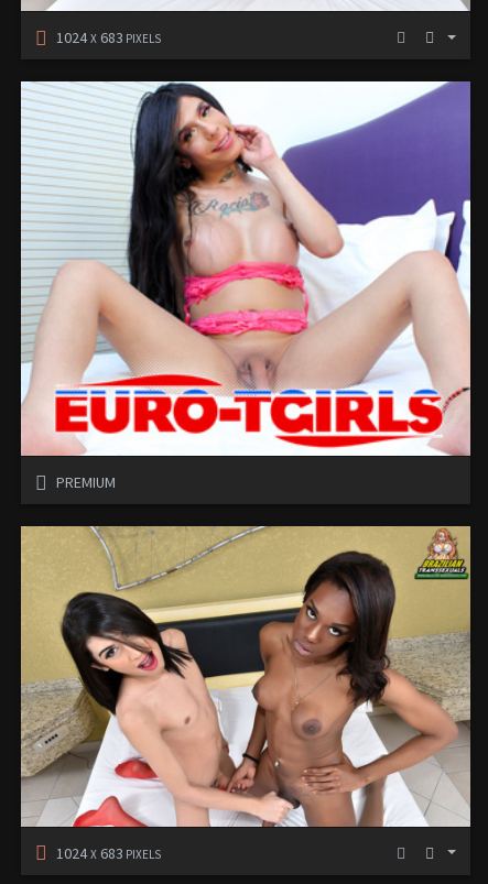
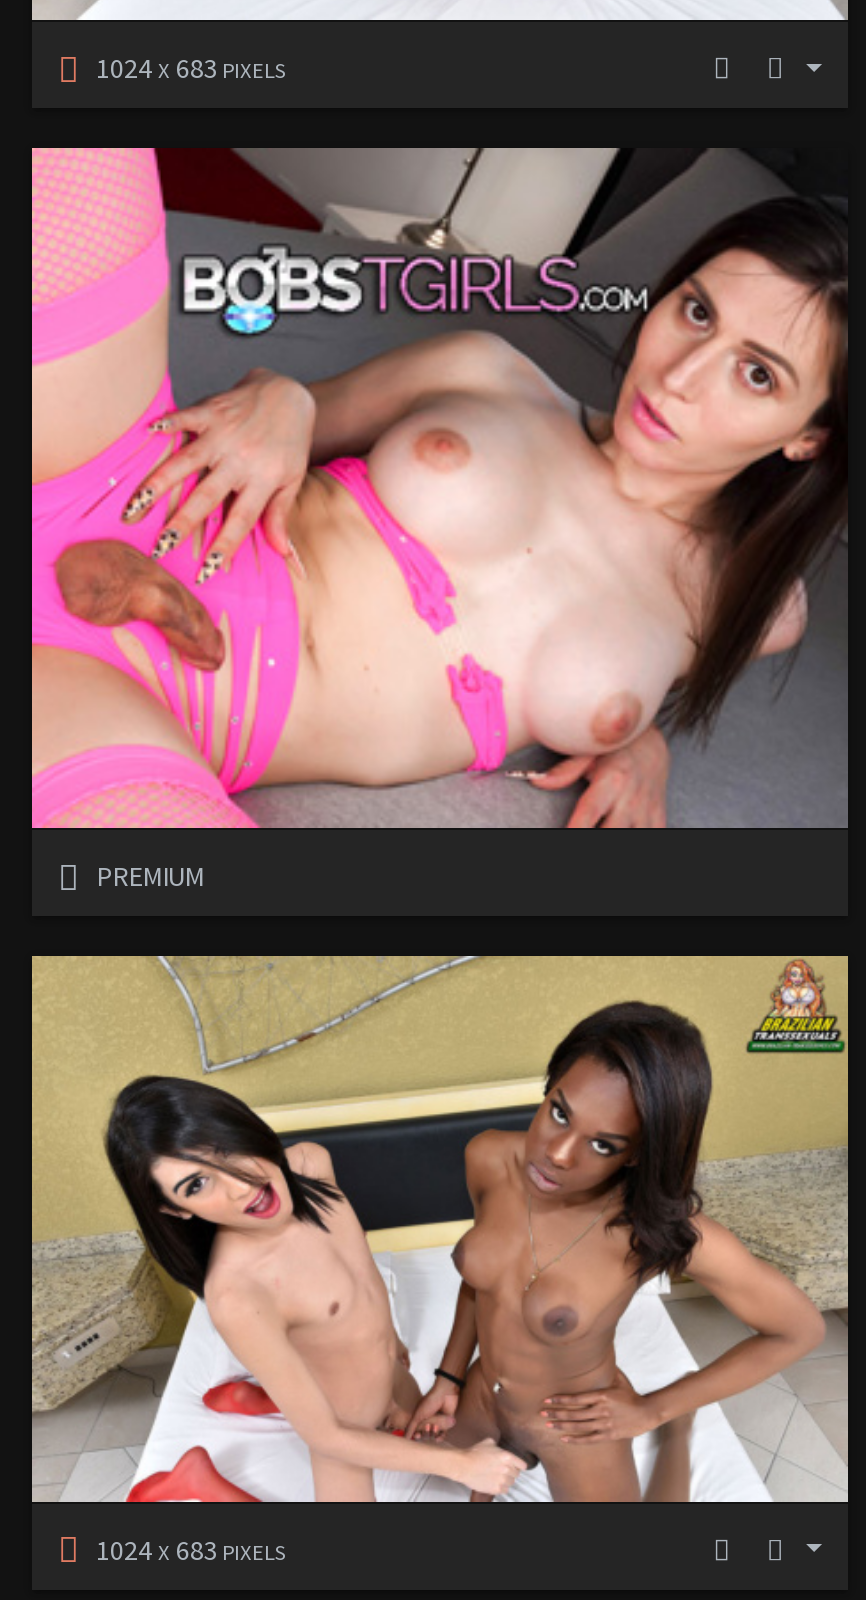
- [image]
+ [image]
